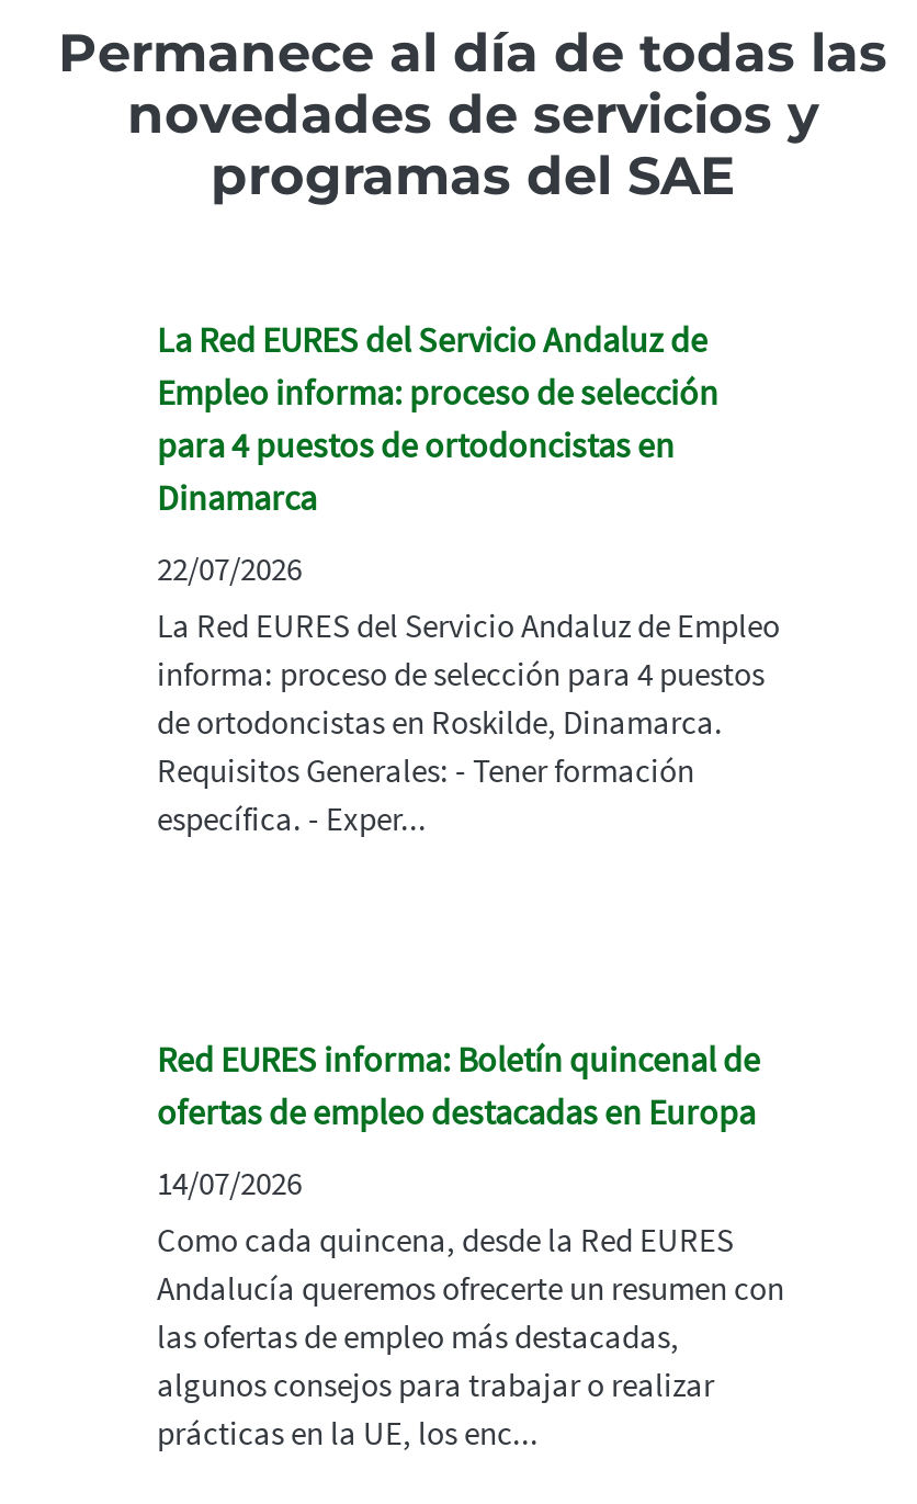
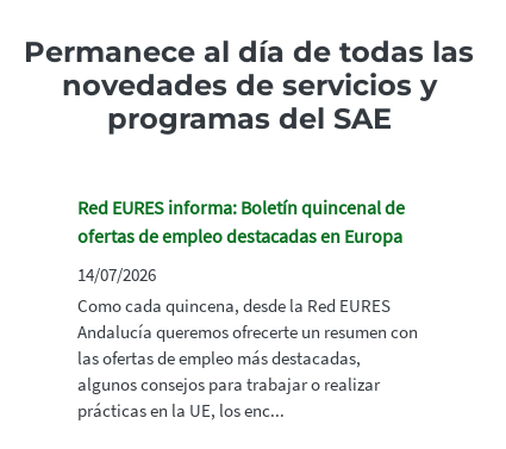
- La Red EURES del Servicio Andaluz de
- Empleo informa: proceso de selección
- para 4 puestos de ortodoncistas en
- Dinamarca
- 22/07/2026
- La Red EURES del Servicio Andaluz de Empleo
- informa: proceso de selección para 4 puestos
- de ortodoncistas en Roskilde, Dinamarca.
- Requisitos Generales: - Tener formación
- específica. - Exper...
